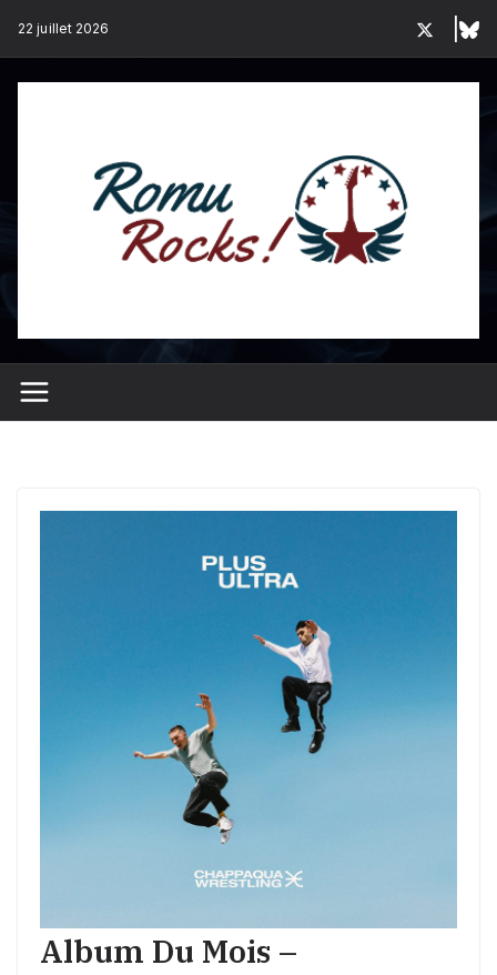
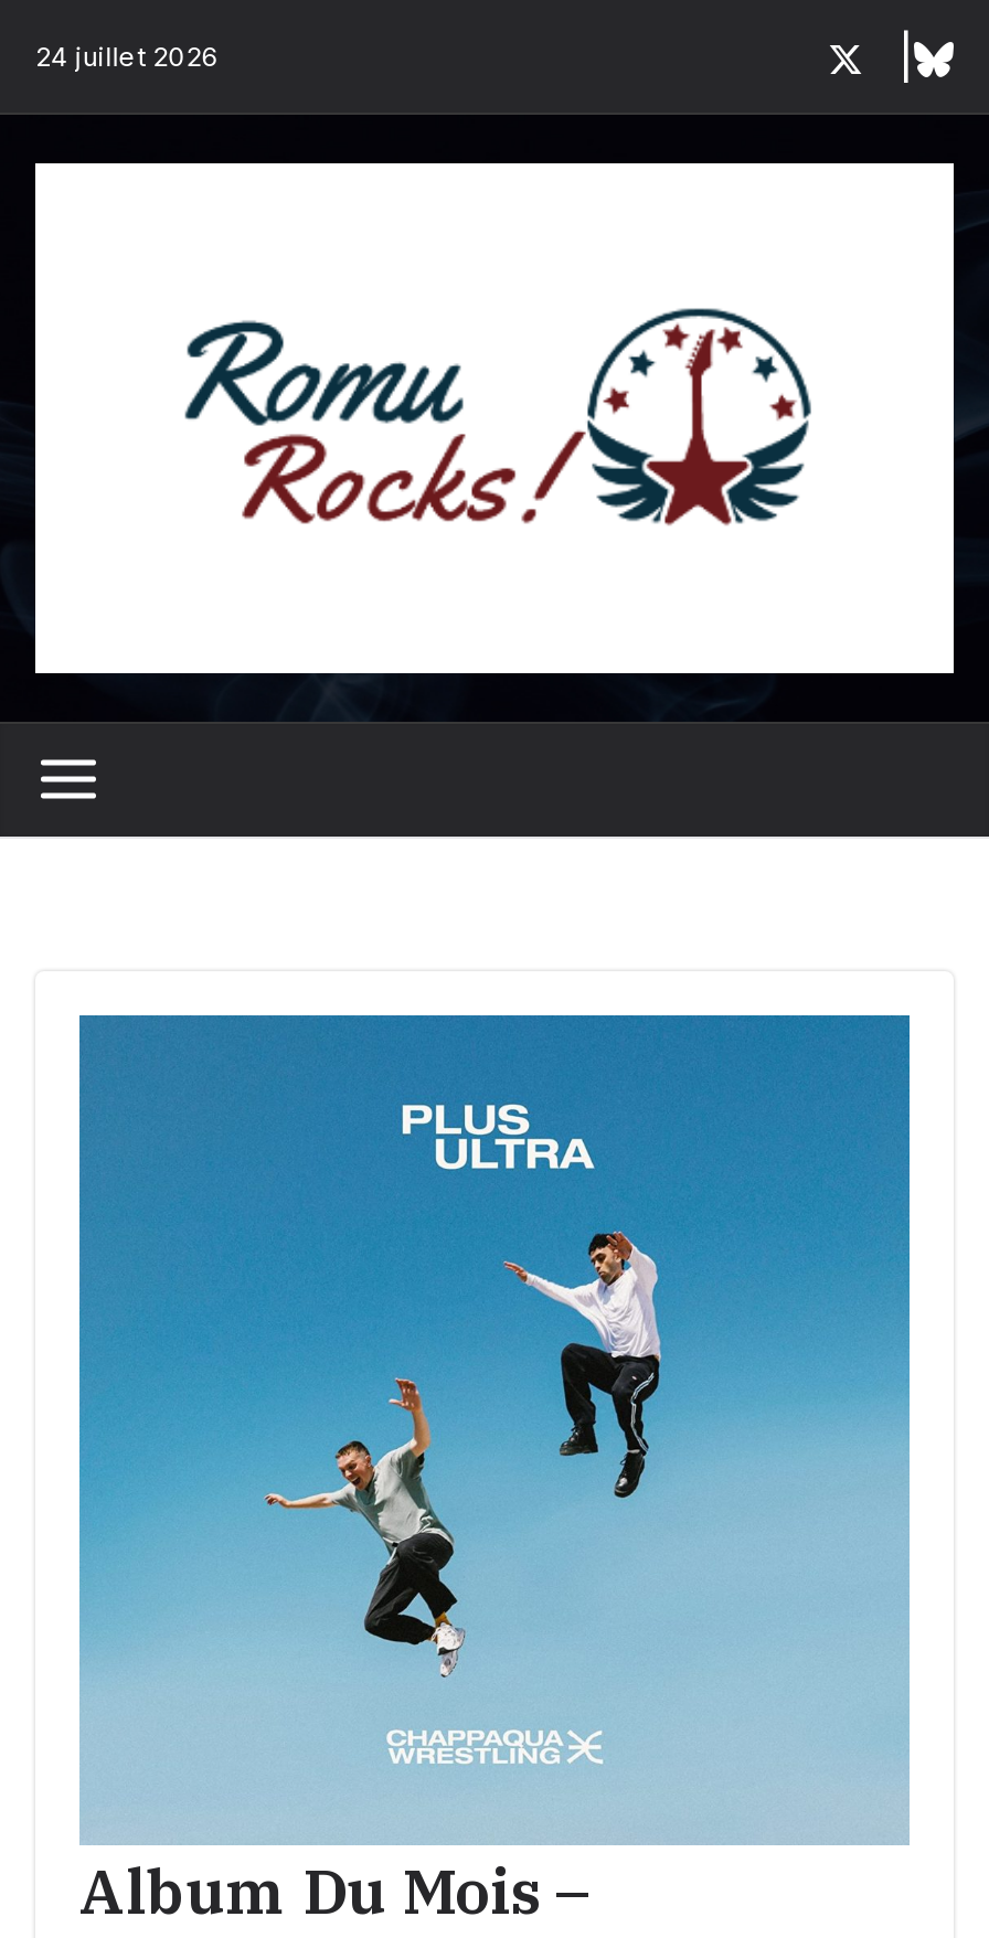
- 22 juillet 2026
+ 24 juillet 2026
